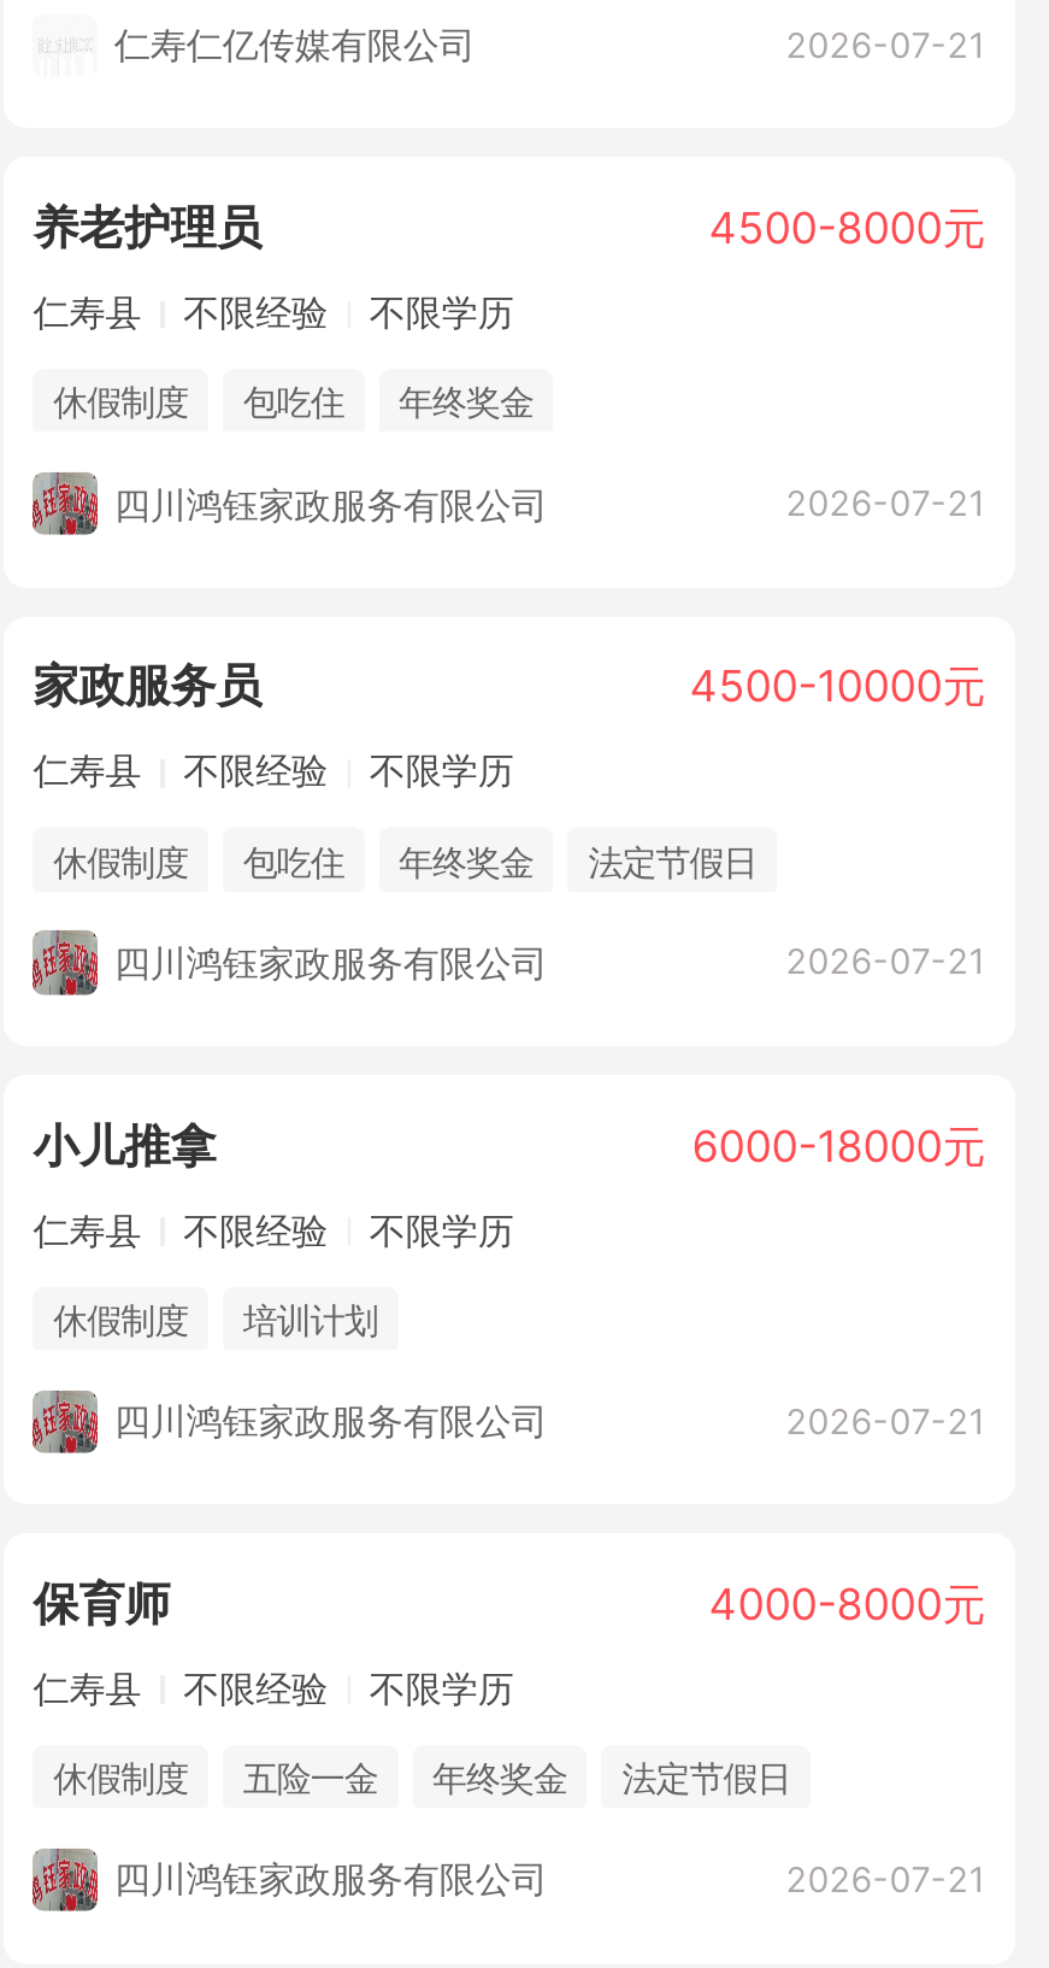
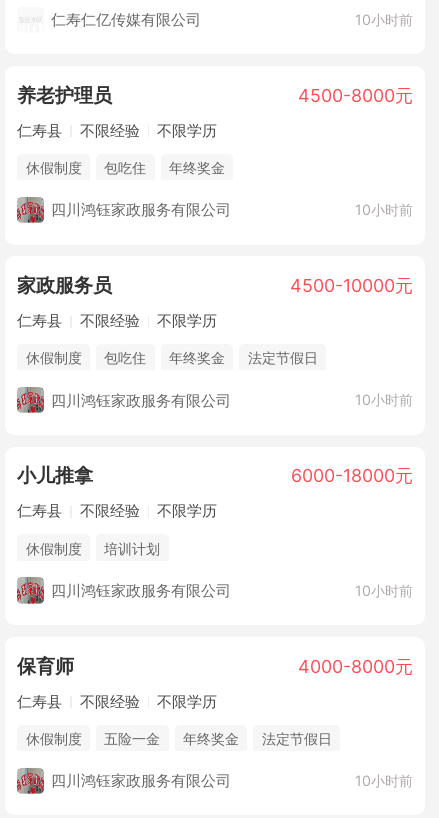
- 2026-07-21
+ 10小时前

- 2026-07-21
+ 10小时前

- 2026-07-21
+ 10小时前

- 2026-07-21
+ 10小时前

- 2026-07-21
+ 10小时前
